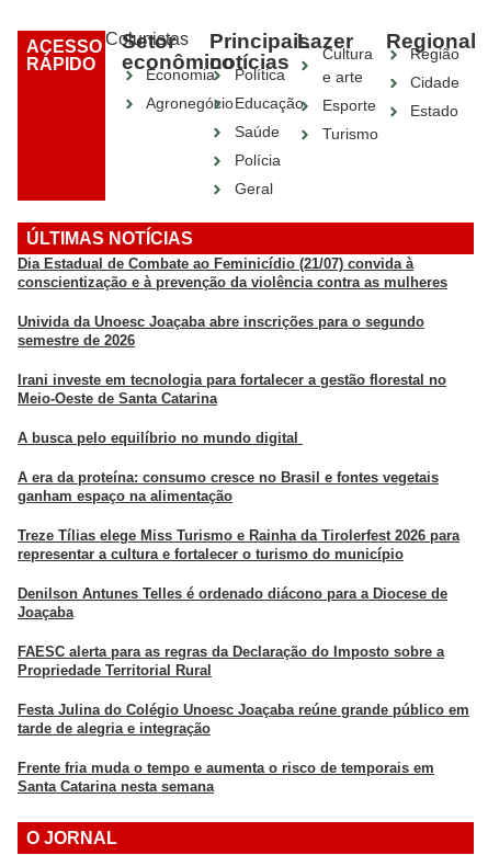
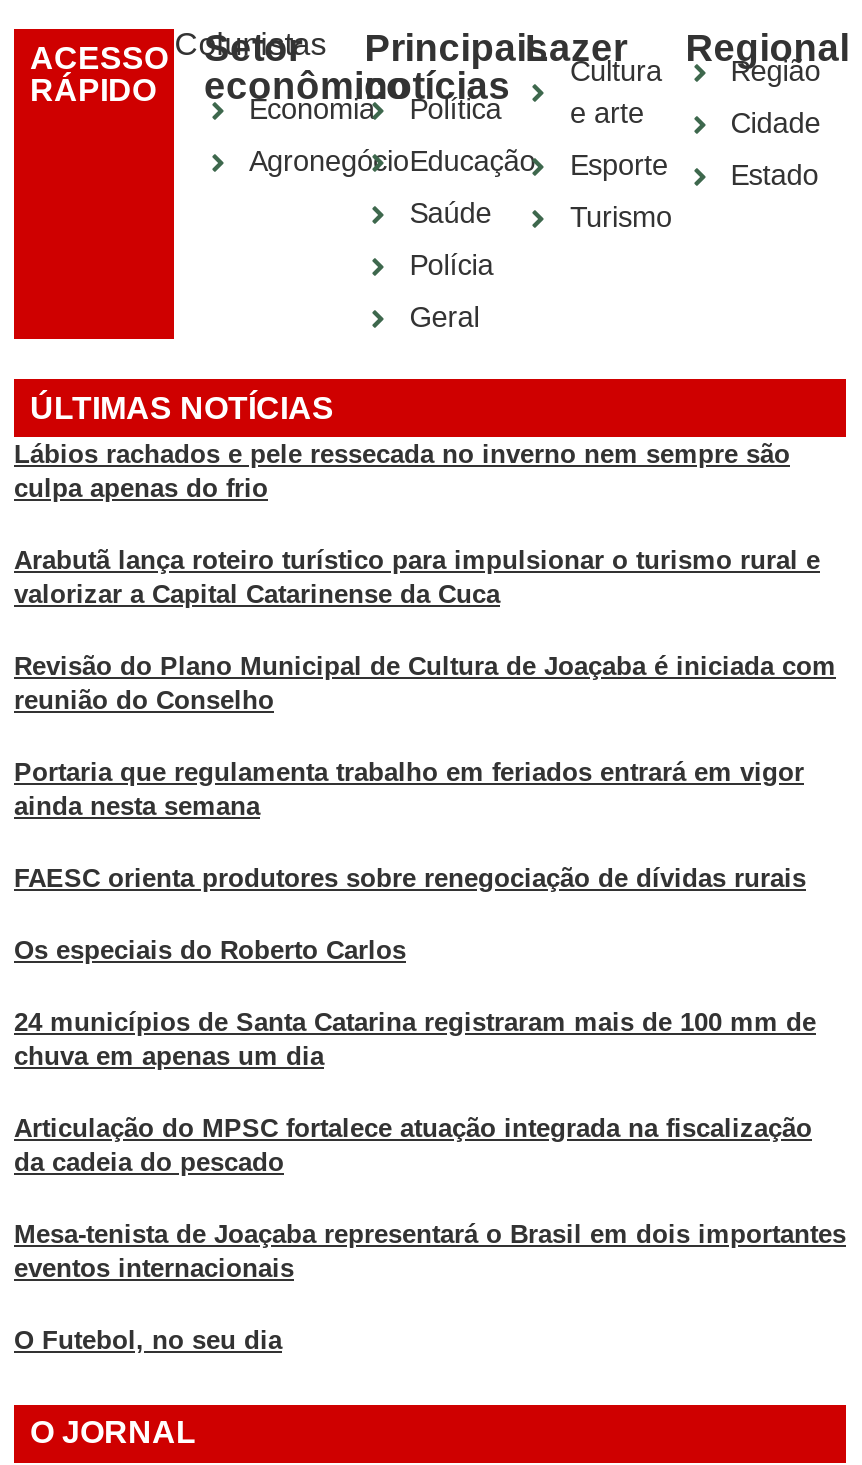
- Dia Estadual de Combate ao Feminicídio (21/07) convida à
- conscientização e à prevenção da violência contra as mulheres
+ Lábios rachados e pele ressecada no inverno nem sempre são
+ culpa apenas do frio

- Univida da Unoesc Joaçaba abre inscrições para o segundo
- semestre de 2026
+ Arabutã lança roteiro turístico para impulsionar o turismo rural e
+ valorizar a Capital Catarinense da Cuca

- Irani investe em tecnologia para fortalecer a gestão florestal no
- Meio-Oeste de Santa Catarina
+ Revisão do Plano Municipal de Cultura de Joaçaba é iniciada com
+ reunião do Conselho

- A busca pelo equilíbrio no mundo digital
+ Portaria que regulamenta trabalho em feriados entrará em vigor
+ ainda nesta semana

- A era da proteína: consumo cresce no Brasil e fontes vegetais
- ganham espaço na alimentação
+ FAESC orienta produtores sobre renegociação de dívidas rurais

- Treze Tílias elege Miss Turismo e Rainha da Tirolerfest 2026 para
- representar a cultura e fortalecer o turismo do município
+ Os especiais do Roberto Carlos

- Denilson Antunes Telles é ordenado diácono para a Diocese de
- Joaçaba
+ 24 municípios de Santa Catarina registraram mais de 100 mm de
+ chuva em apenas um dia

- FAESC alerta para as regras da Declaração do Imposto sobre a
- Propriedade Territorial Rural
+ Articulação do MPSC fortalece atuação integrada na fiscalização
+ da cadeia do pescado

- Festa Julina do Colégio Unoesc Joaçaba reúne grande público em
- tarde de alegria e integração
+ Mesa-tenista de Joaçaba representará o Brasil em dois importantes
+ eventos internacionais

- Frente fria muda o tempo e aumenta o risco de temporais em
- Santa Catarina nesta semana
+ O Futebol, no seu dia
